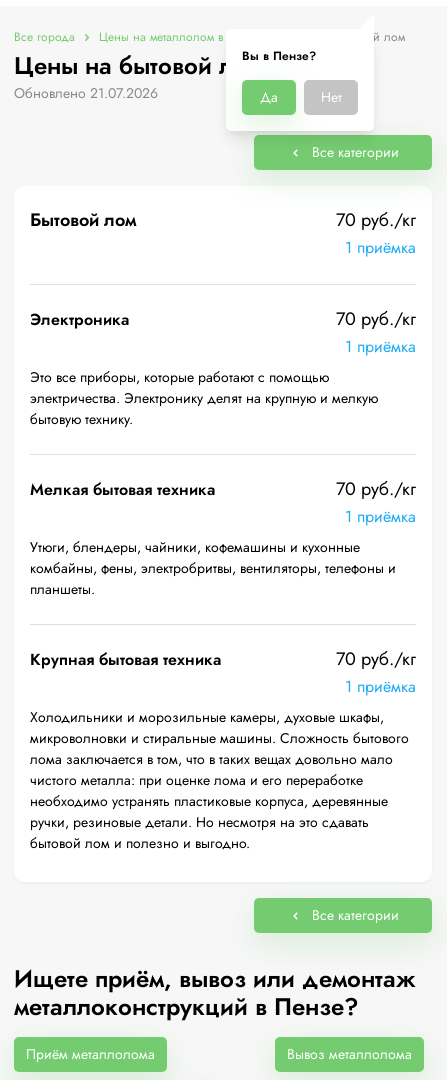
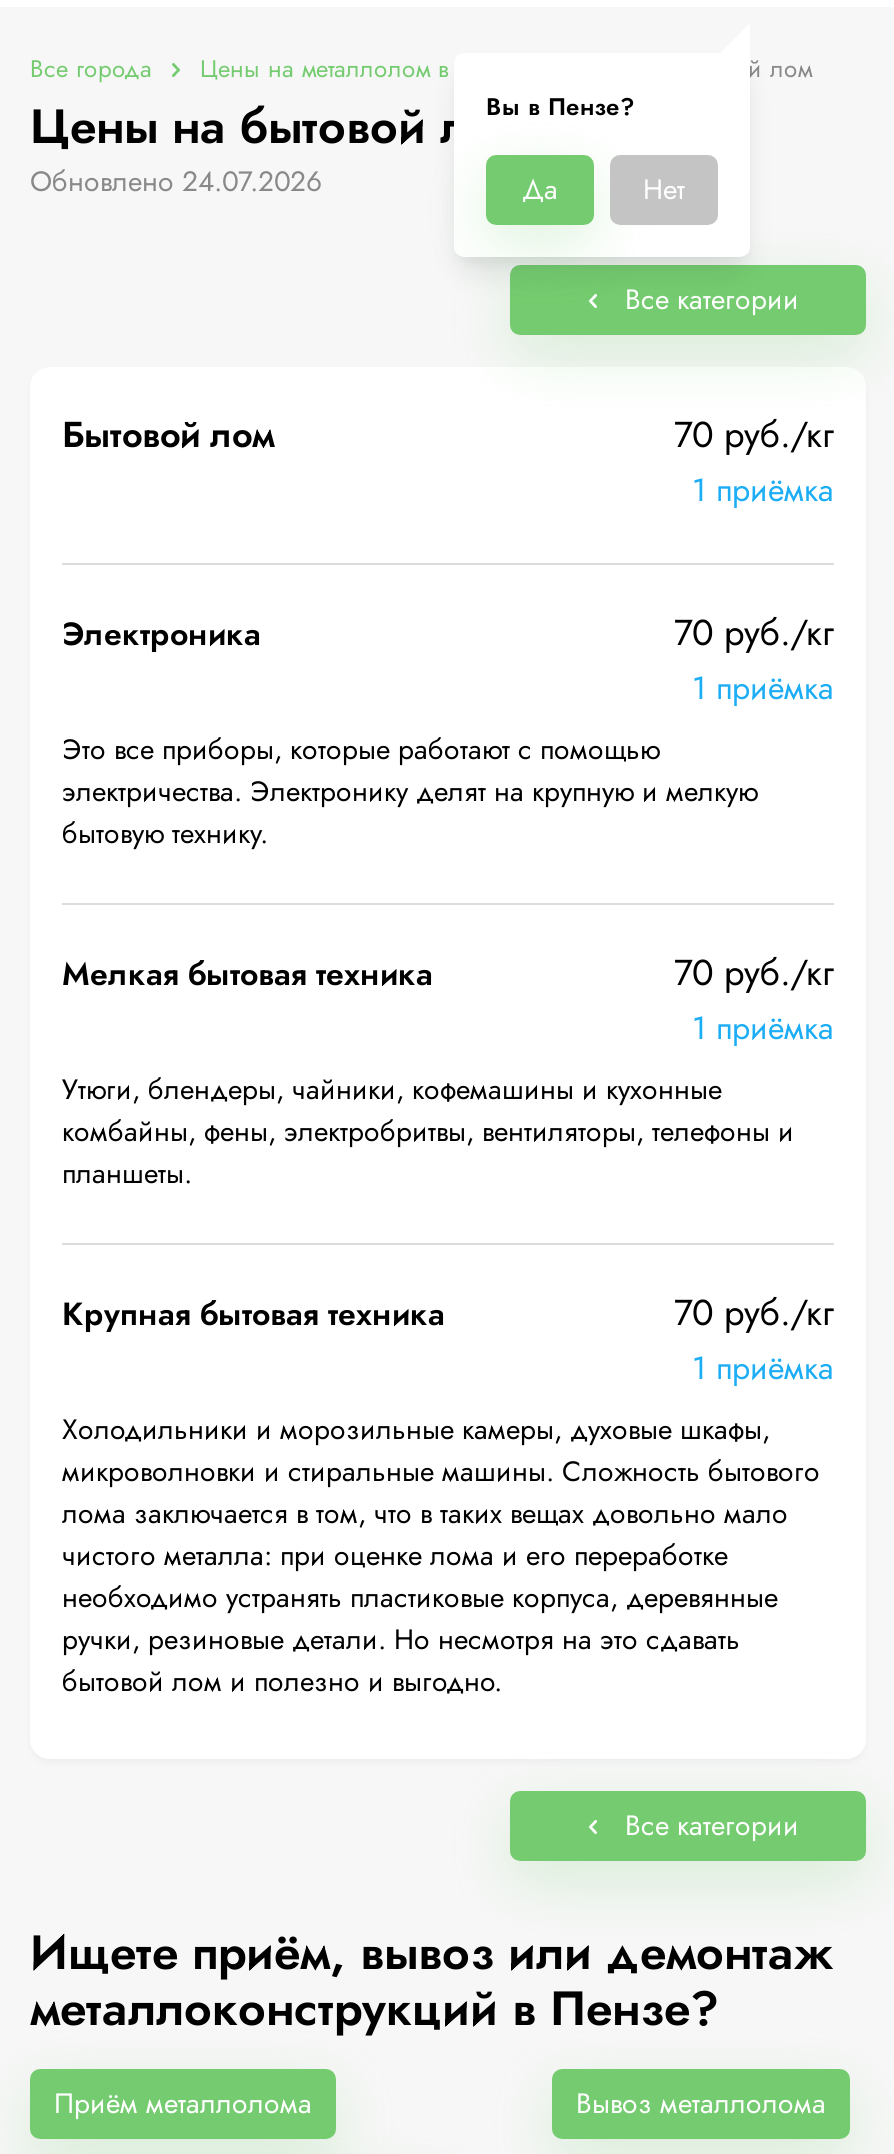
- Обновлено 21.07.2026
+ Обновлено 24.07.2026
